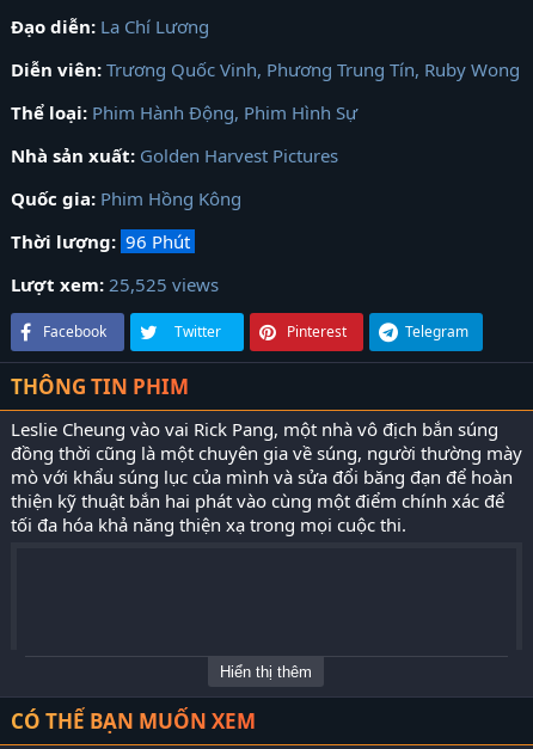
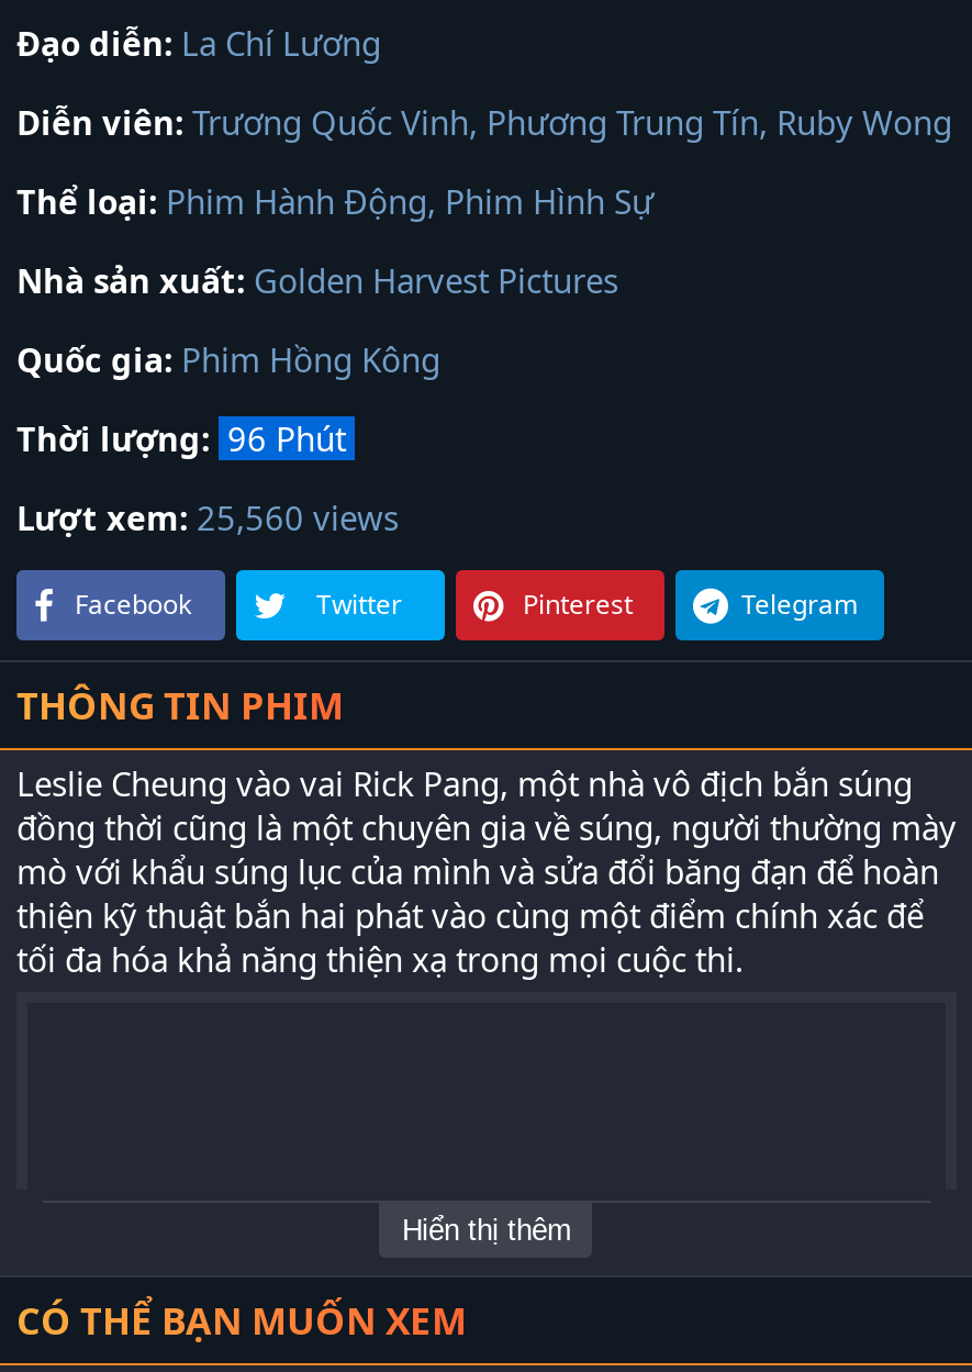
- Lượt xem: 25,525 views
+ Lượt xem: 25,560 views
